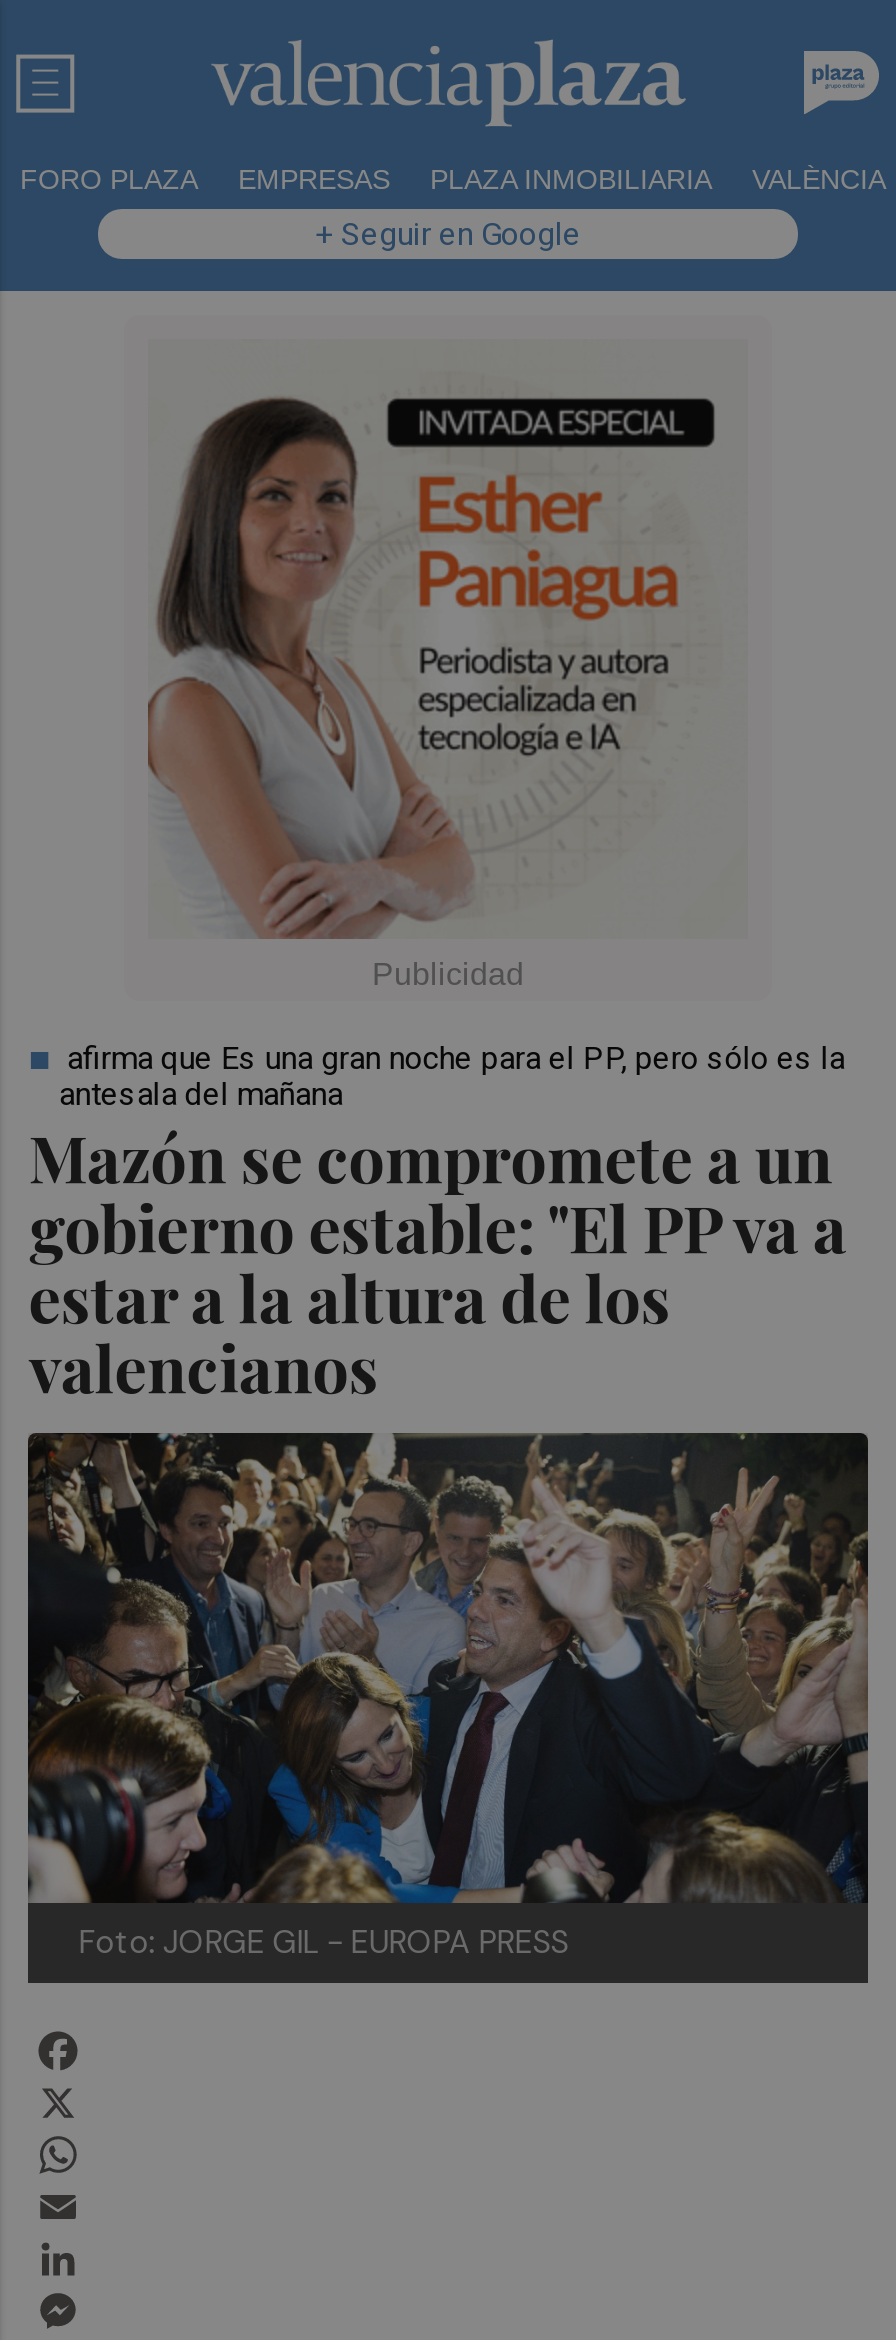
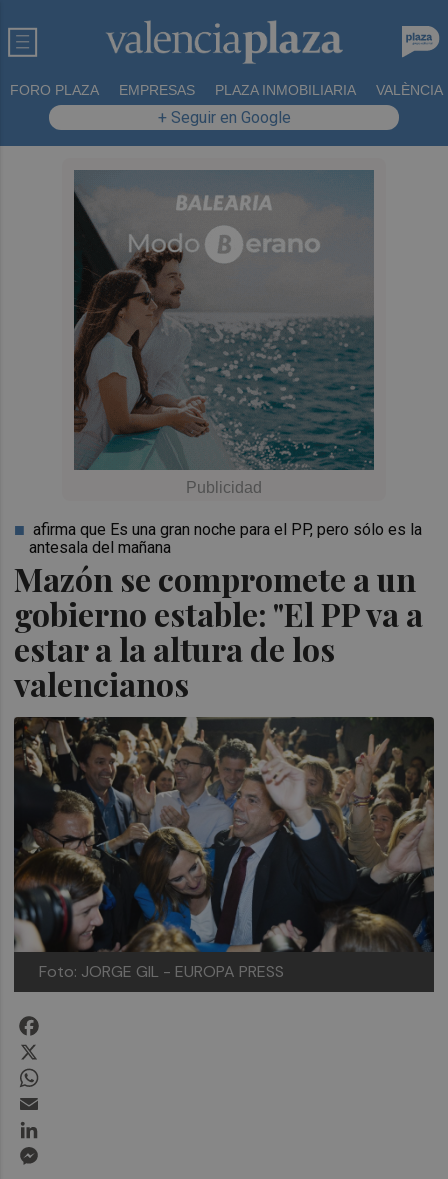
- [image]
+ [image]
